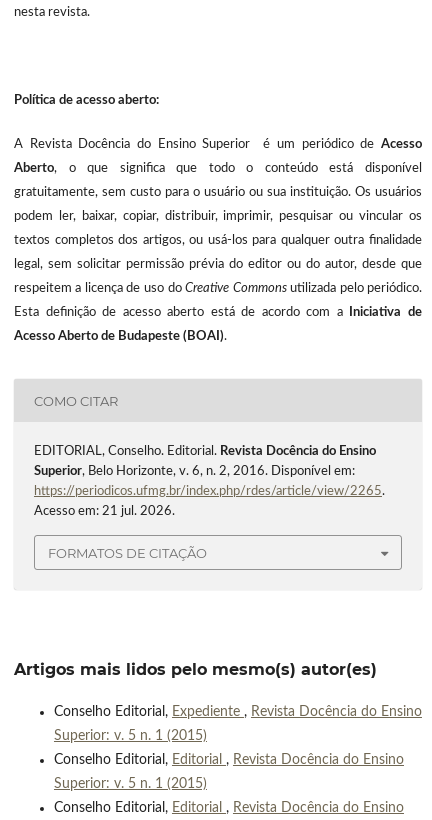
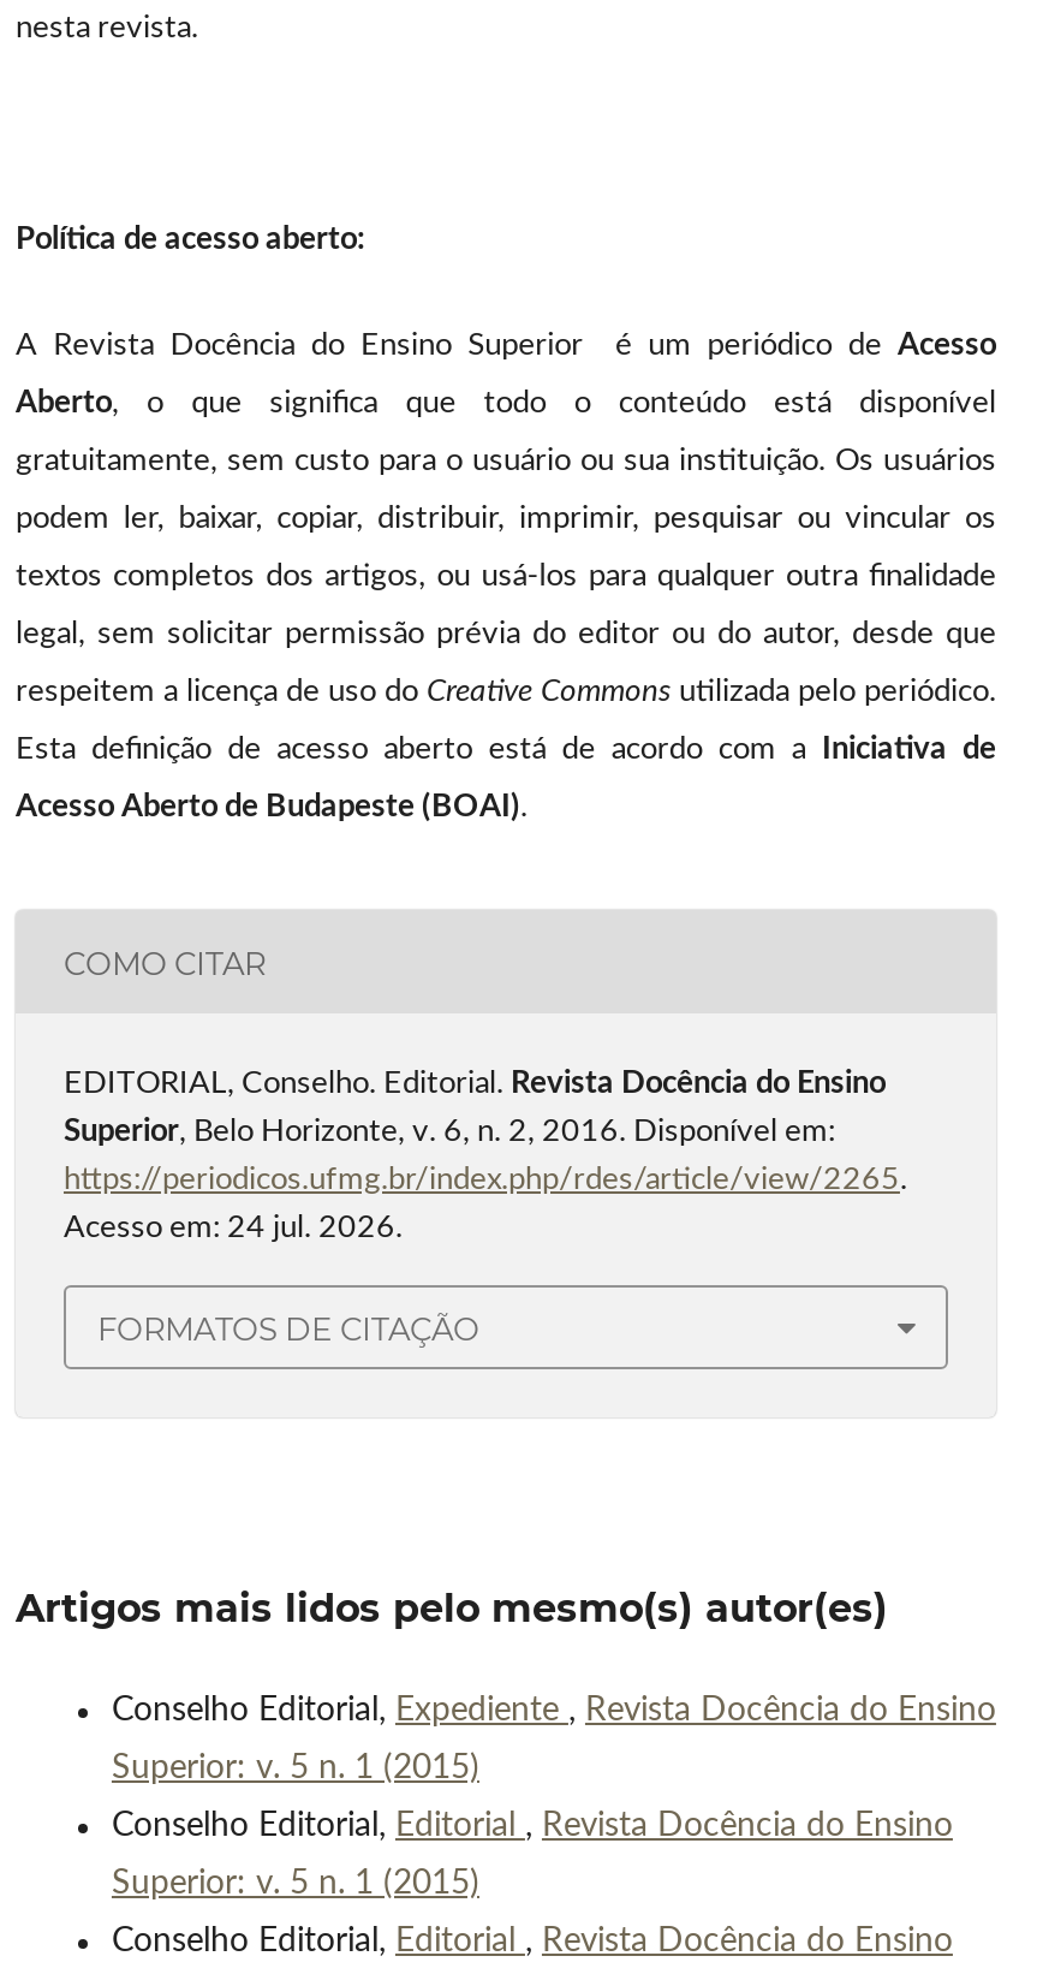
- Acesso em: 21 jul. 2026.
+ Acesso em: 24 jul. 2026.
